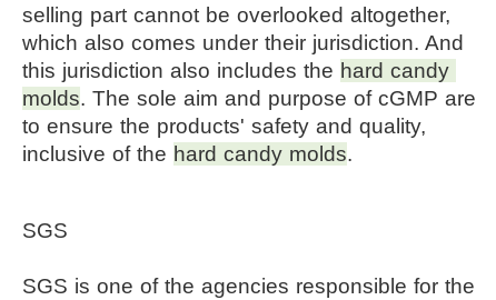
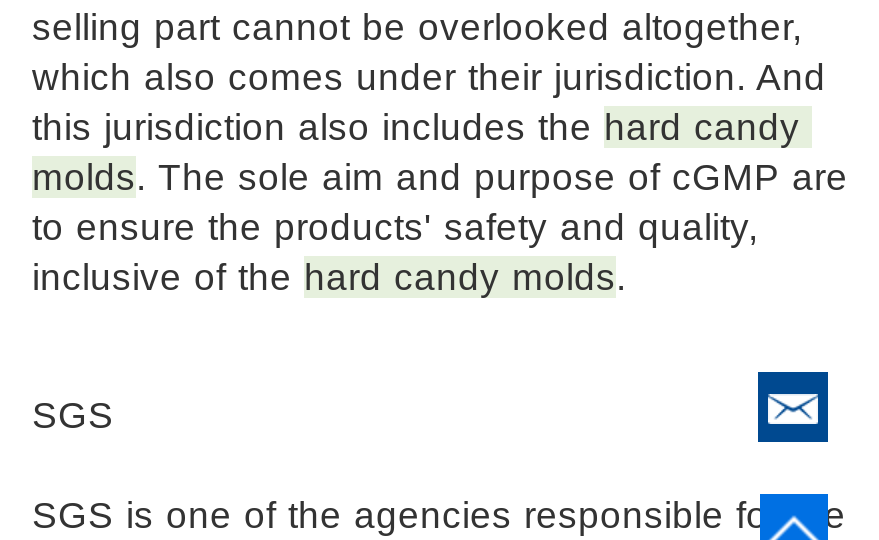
+ [image]
